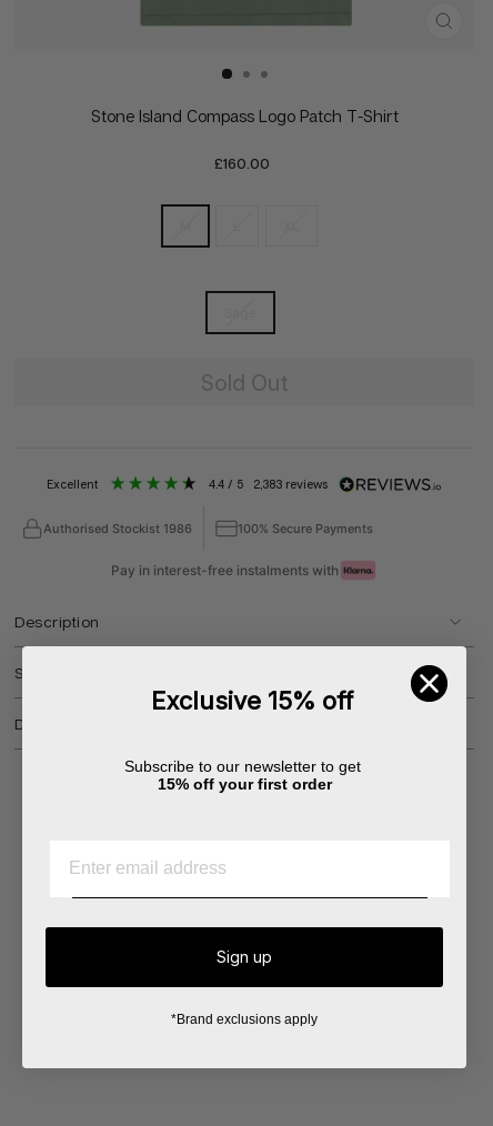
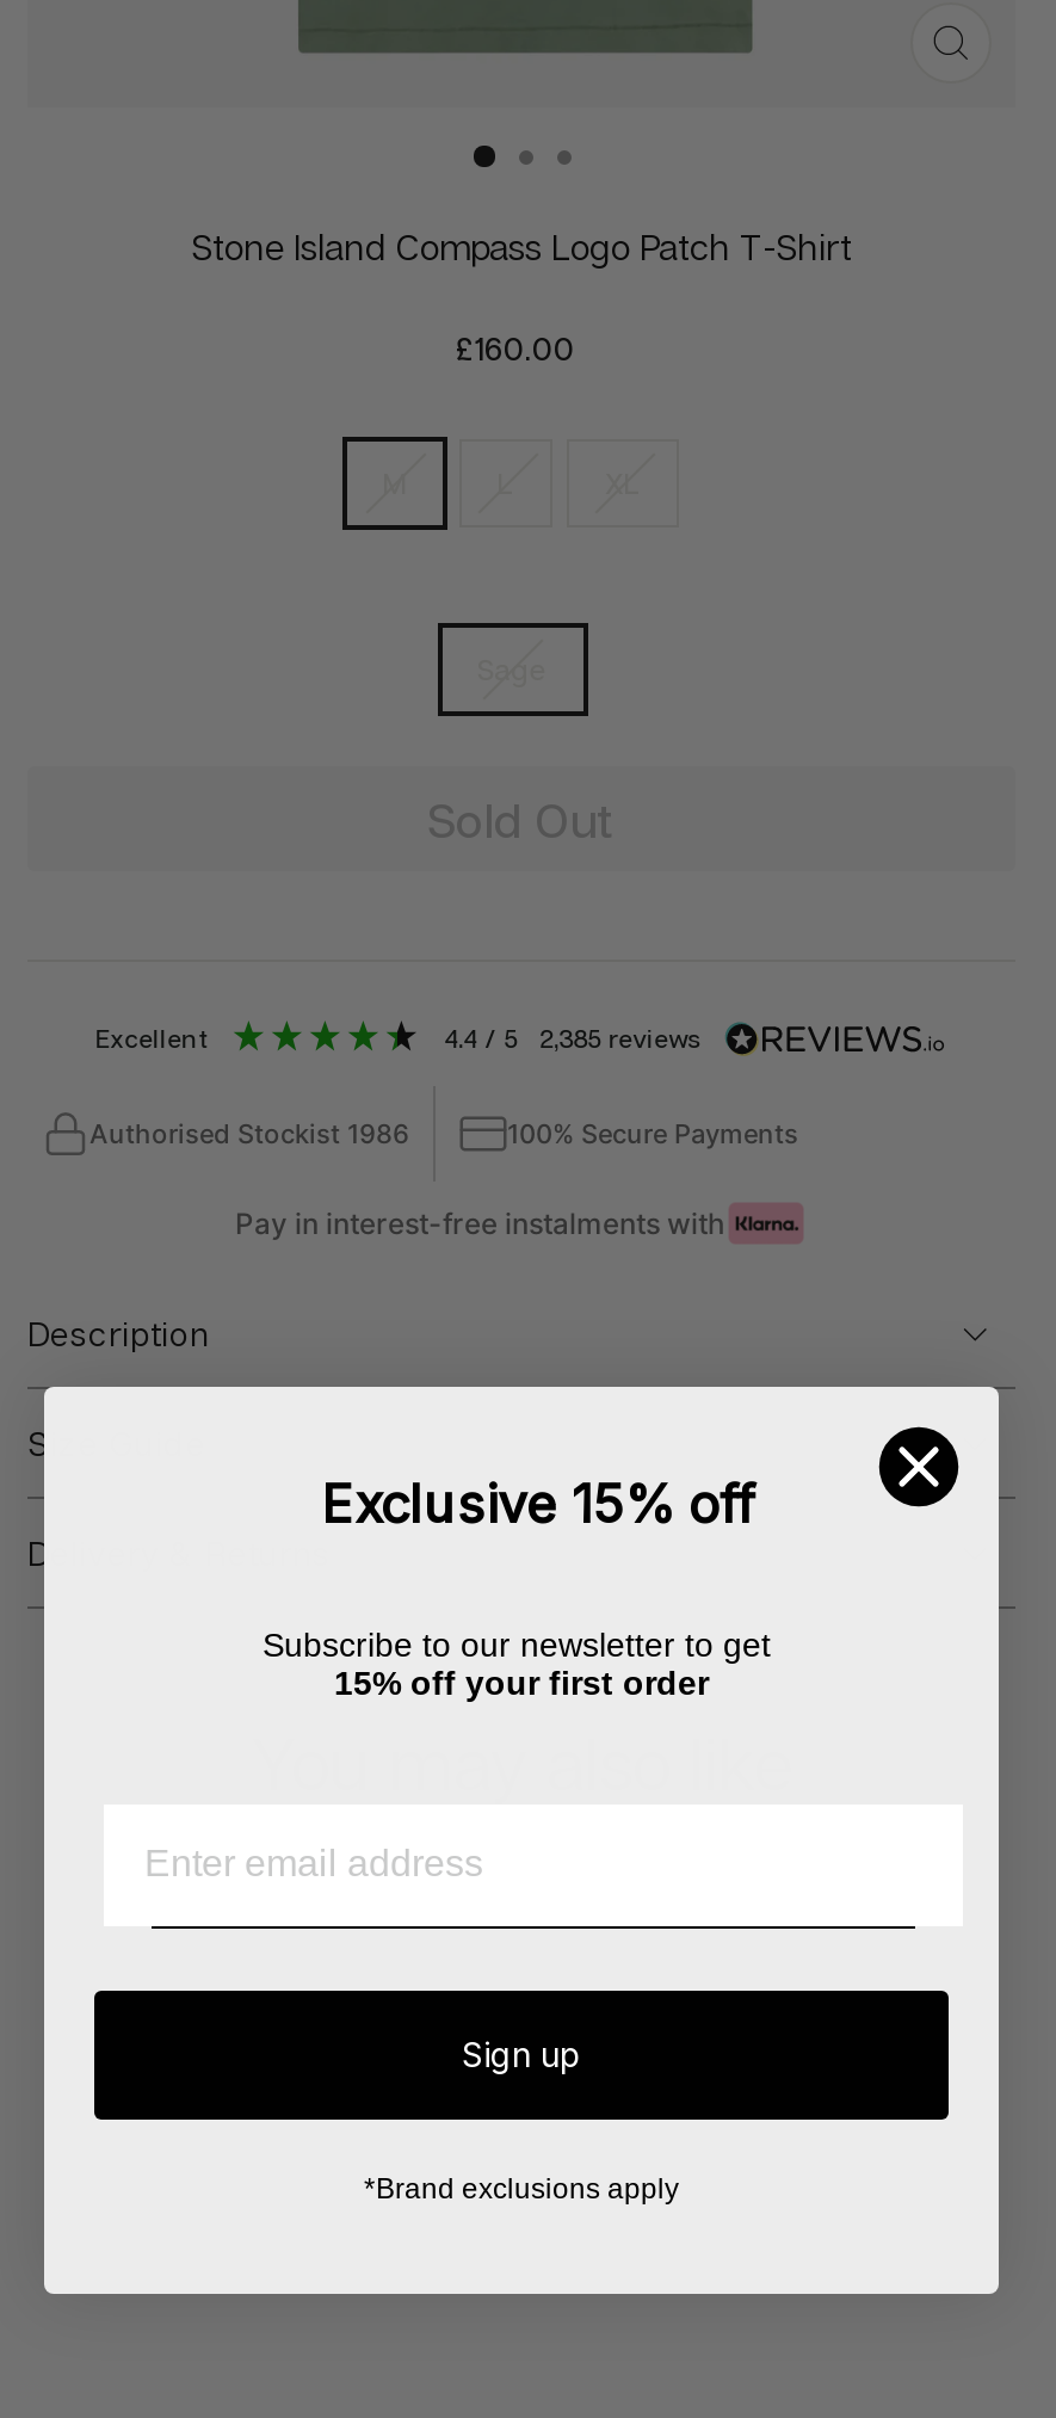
- 4.4 / 5 2,383 reviews
+ 4.4 / 5 2,385 reviews
